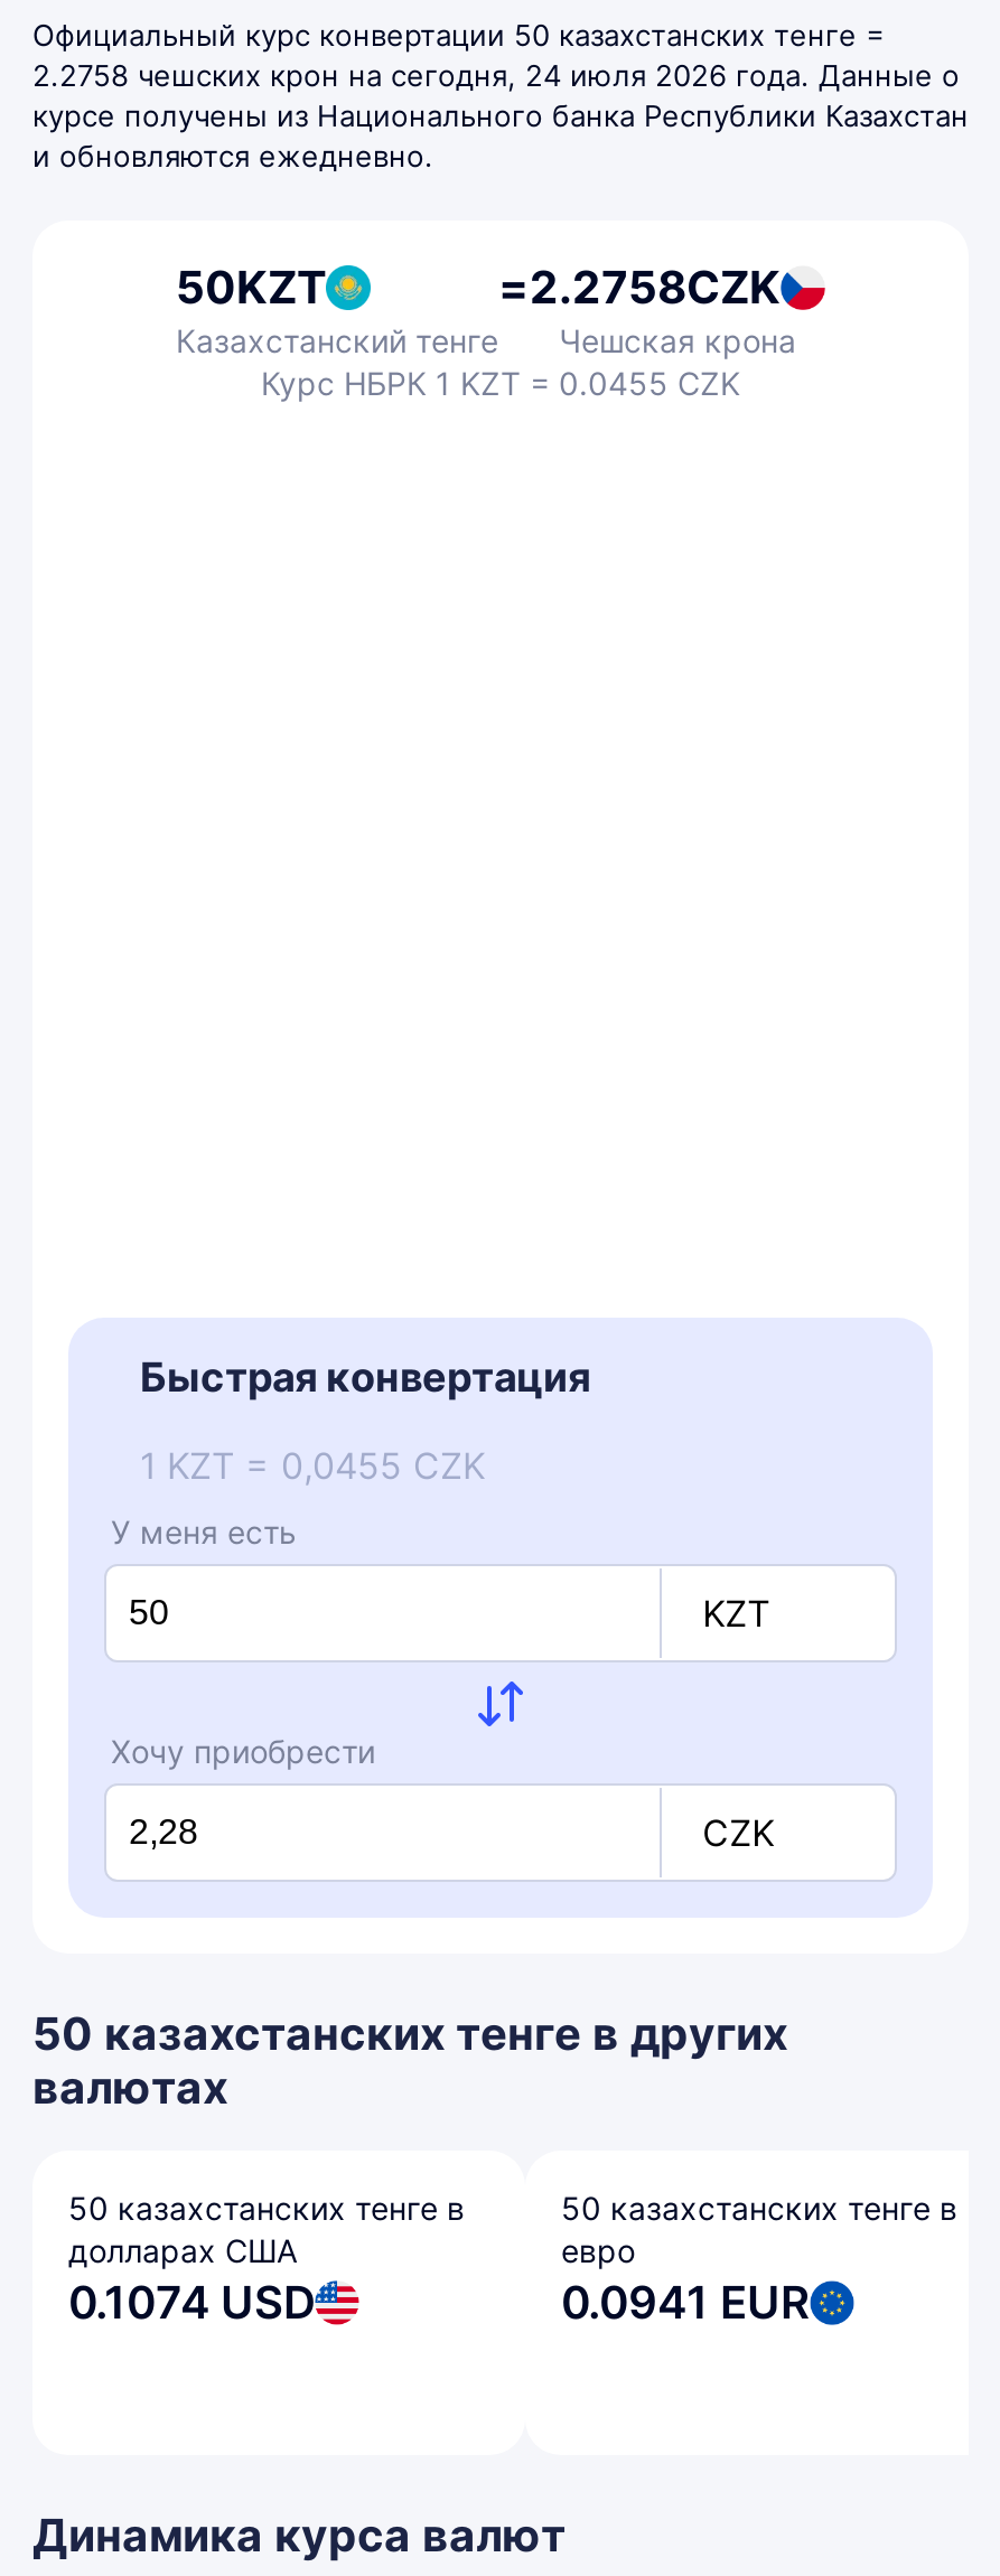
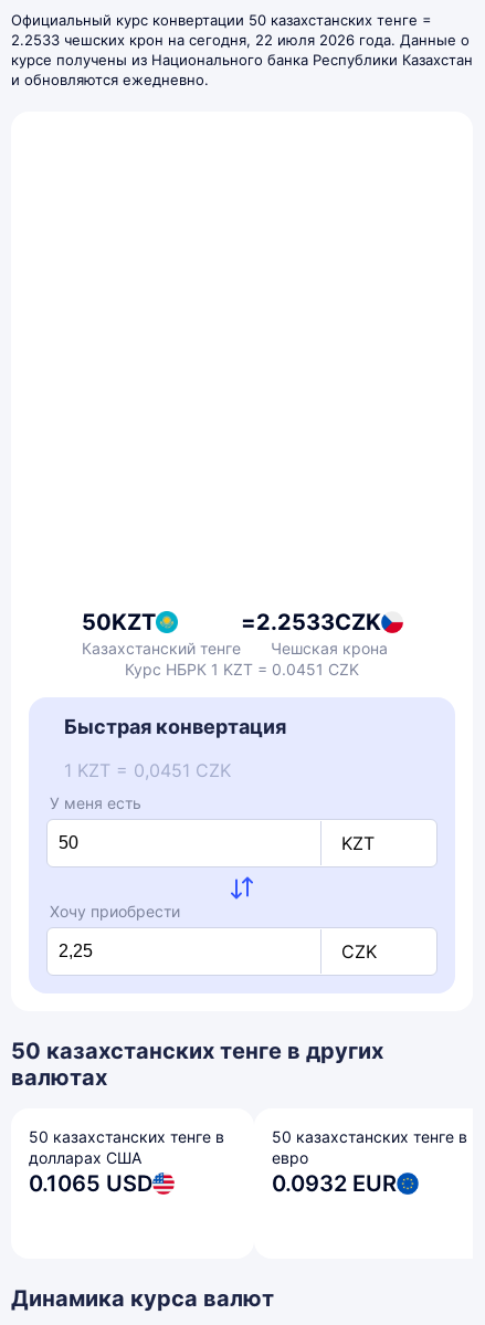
- 2.2758 чешских крон на сегодня, 24 июля 2026 года. Данные о
+ 2.2533 чешских крон на сегодня, 22 июля 2026 года. Данные о

moved down: 50KZT | Казахстанский тенге | Чешская крона

- =2.2758CZK
+ =2.2533CZK

- Курс НБРК 1 KZT = 0.0455 CZK
+ Курс НБРК 1 KZT = 0.0451 CZK

- 1 KZT = 0,0455 CZK
+ 1 KZT = 0,0451 CZK

- 0.1074 USD
+ 0.1065 USD

- 0.0941 EUR
+ 0.0932 EUR
